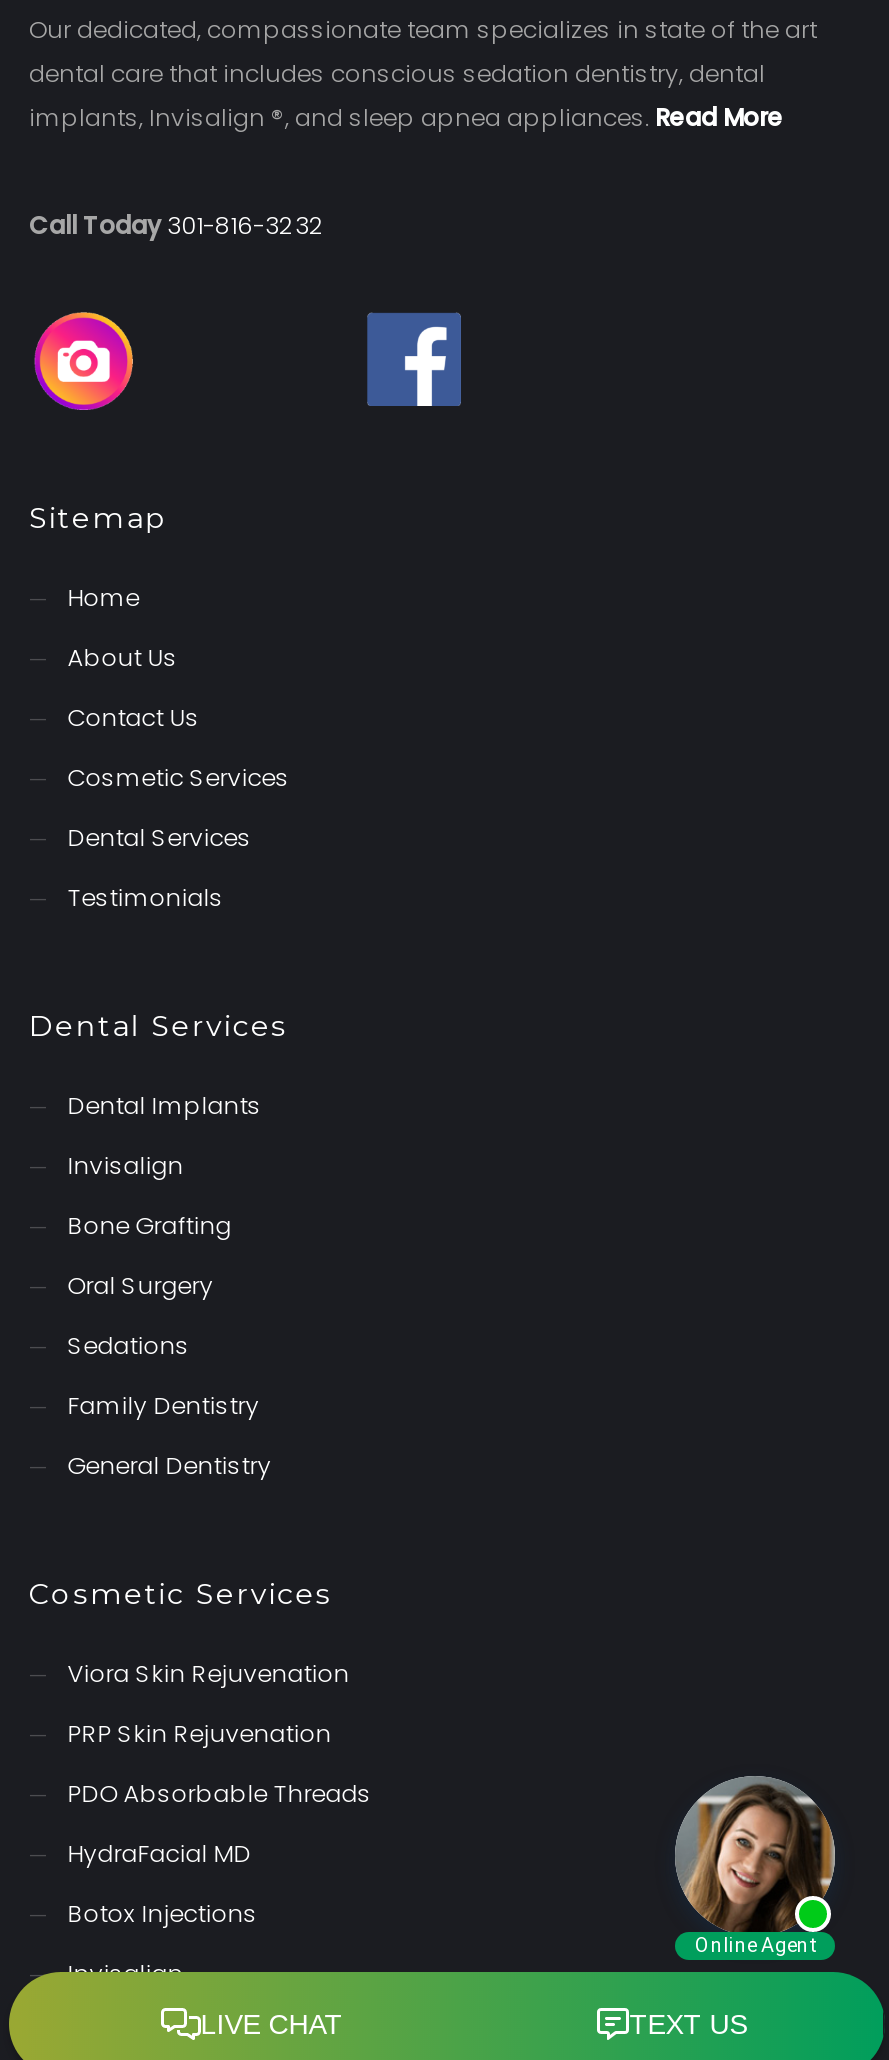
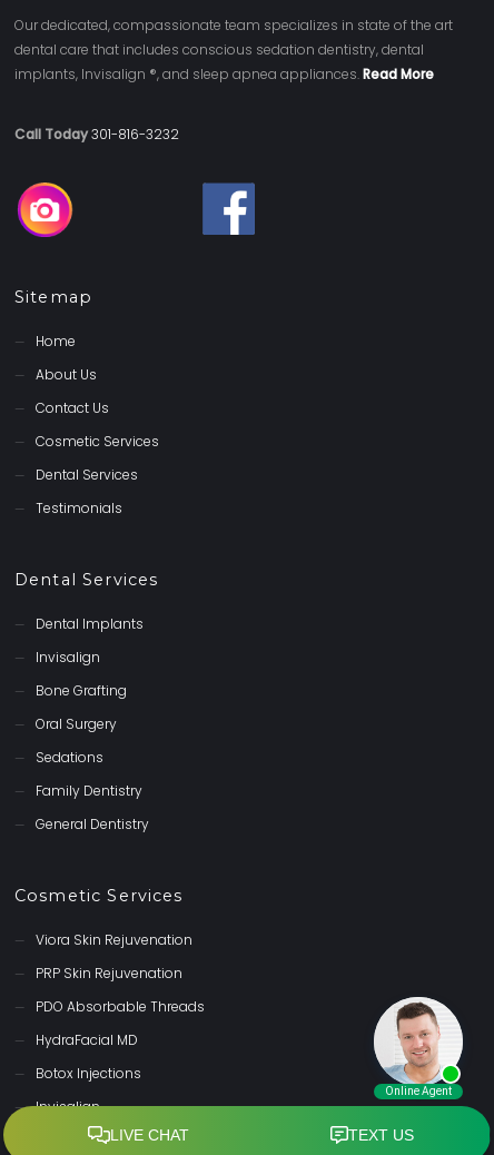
- [image]
+ [image]
